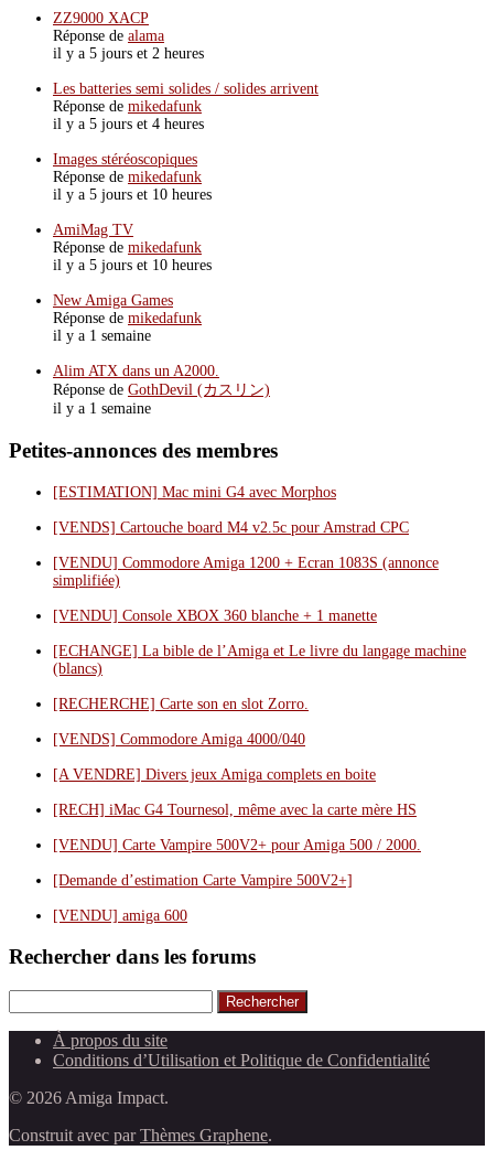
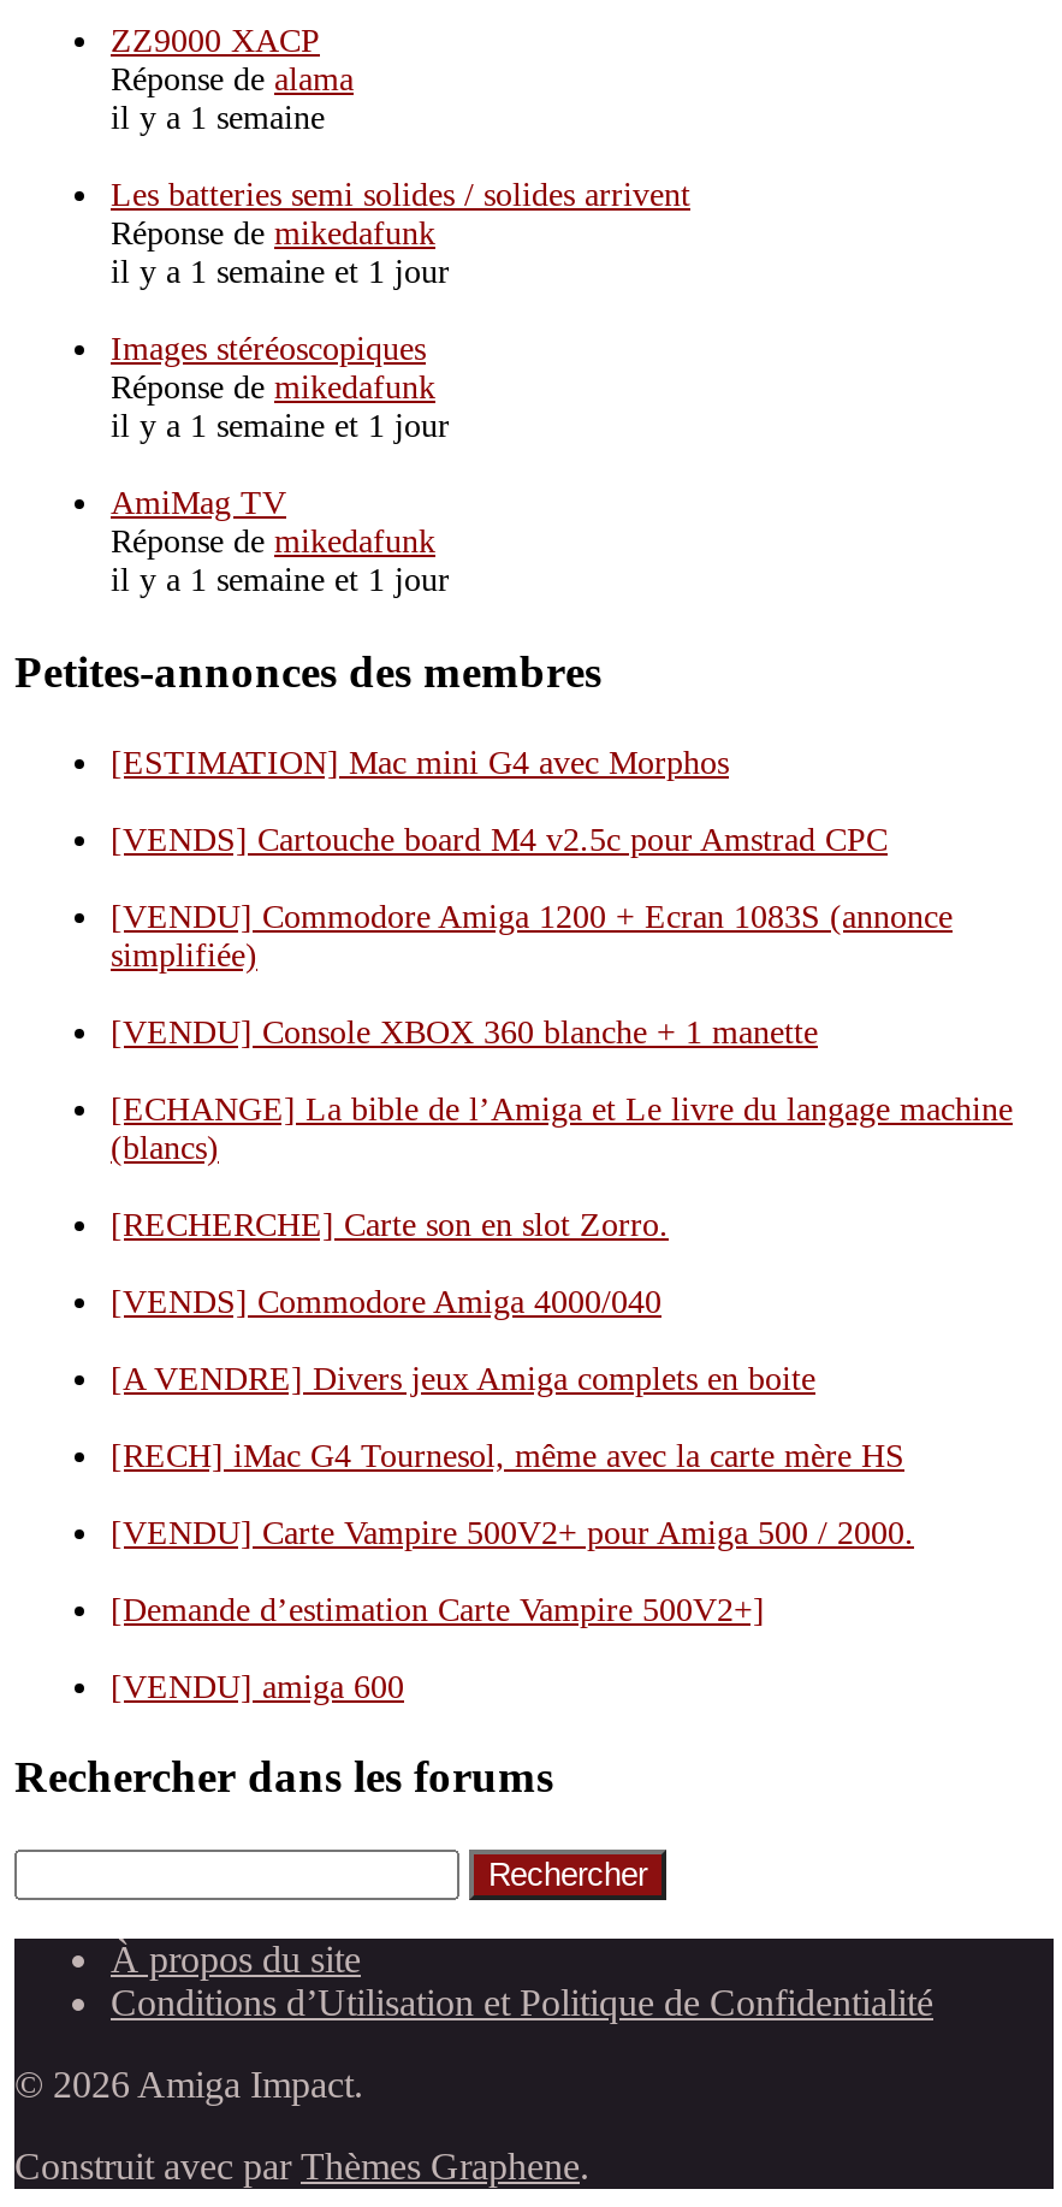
- il y a 5 jours et 2 heures
+ il y a 1 semaine

- il y a 5 jours et 4 heures
+ il y a 1 semaine et 1 jour

- il y a 5 jours et 10 heures
+ il y a 1 semaine et 1 jour

- il y a 5 jours et 10 heures
- New Amiga Games
- Réponse de mikedafunk
- il y a 1 semaine
- Alim ATX dans un A2000.
- Réponse de GothDevil (カスリン)
- il y a 1 semaine
+ il y a 1 semaine et 1 jour
